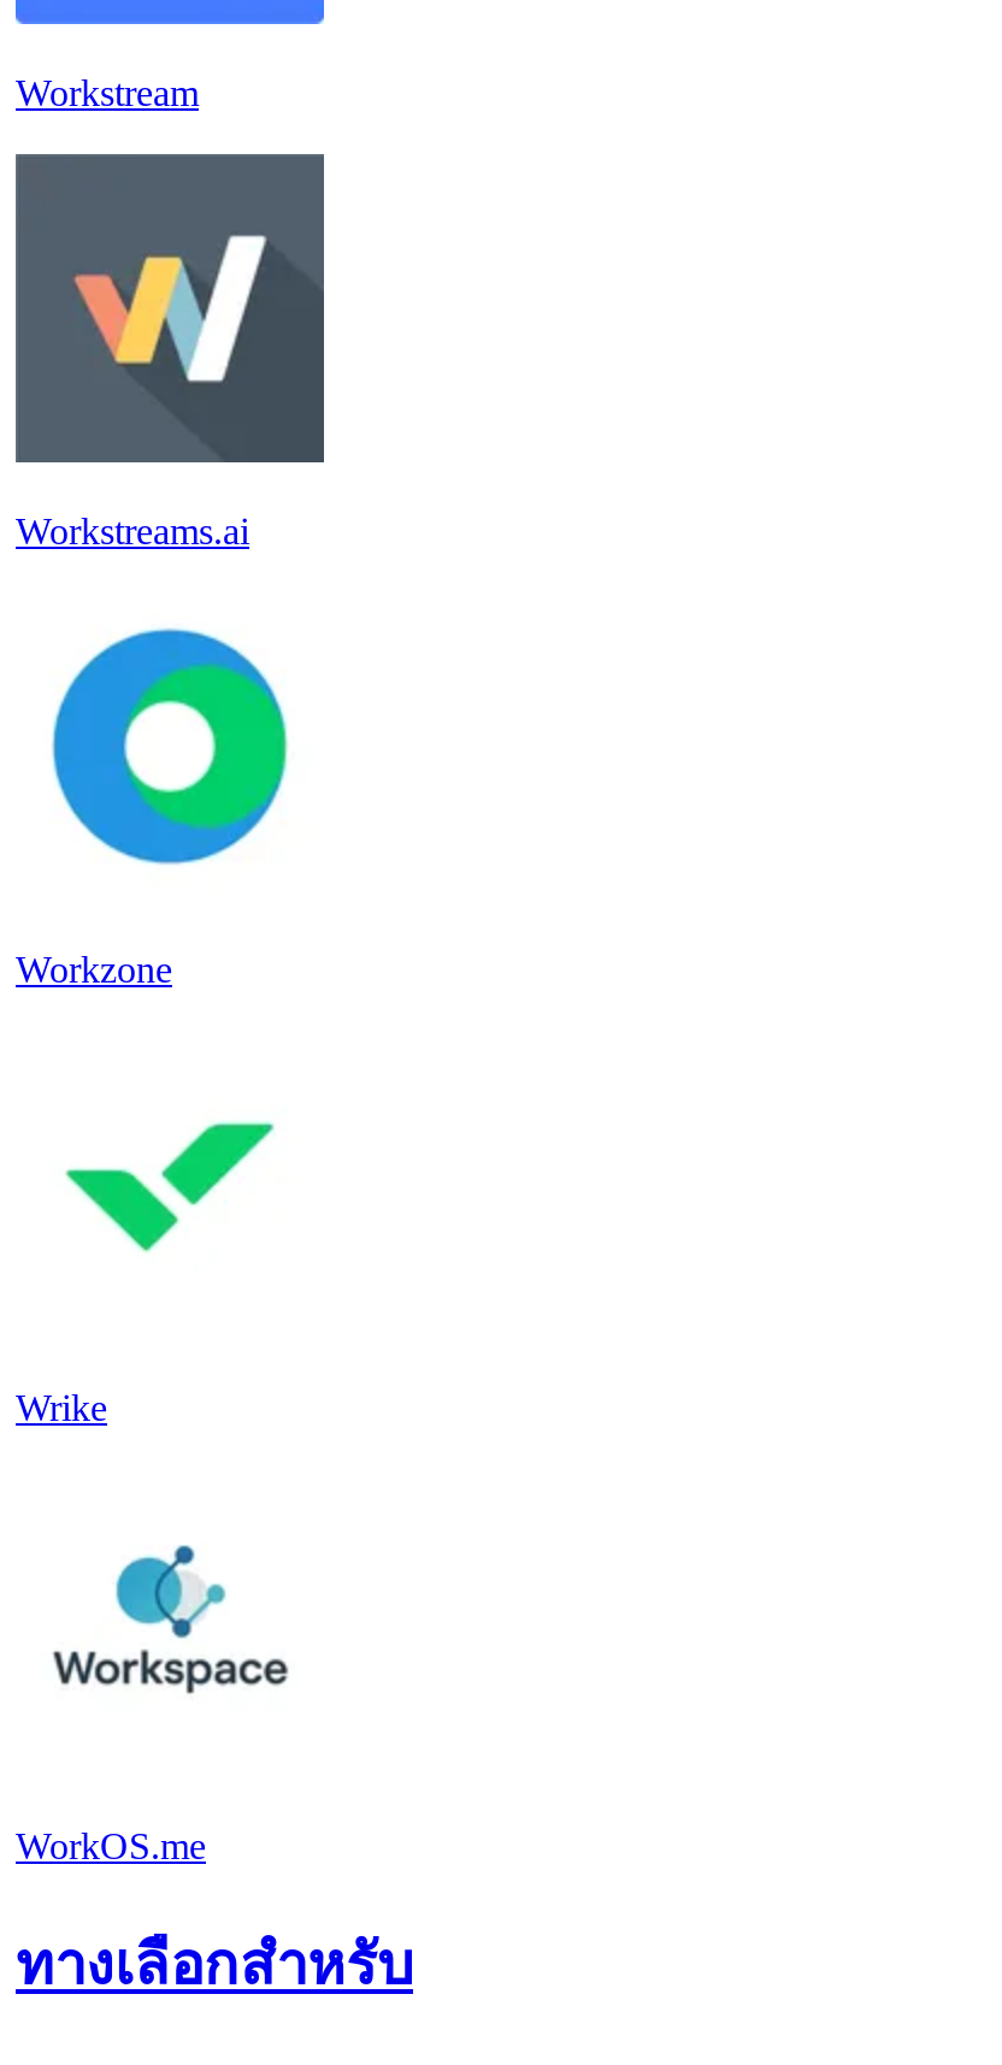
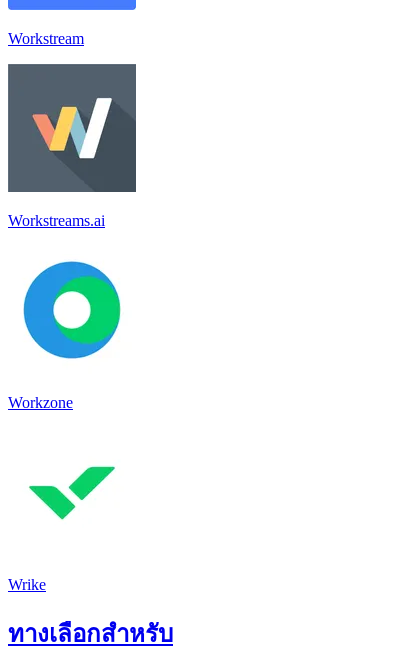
- [image]

- WorkOS.me
